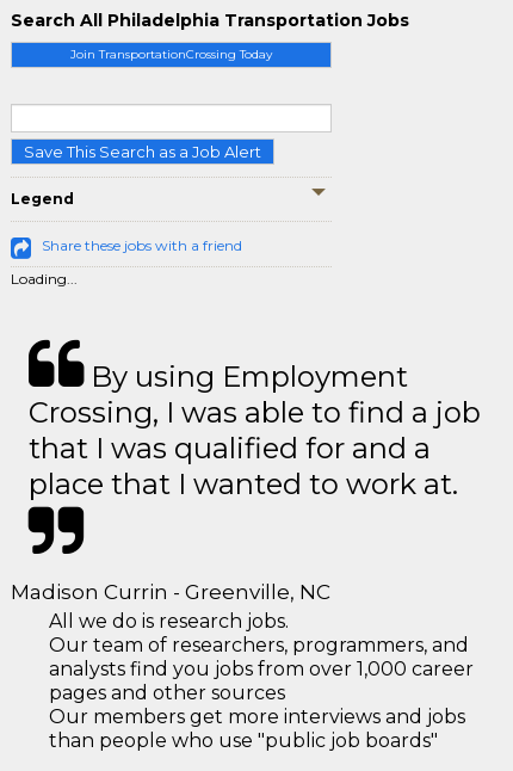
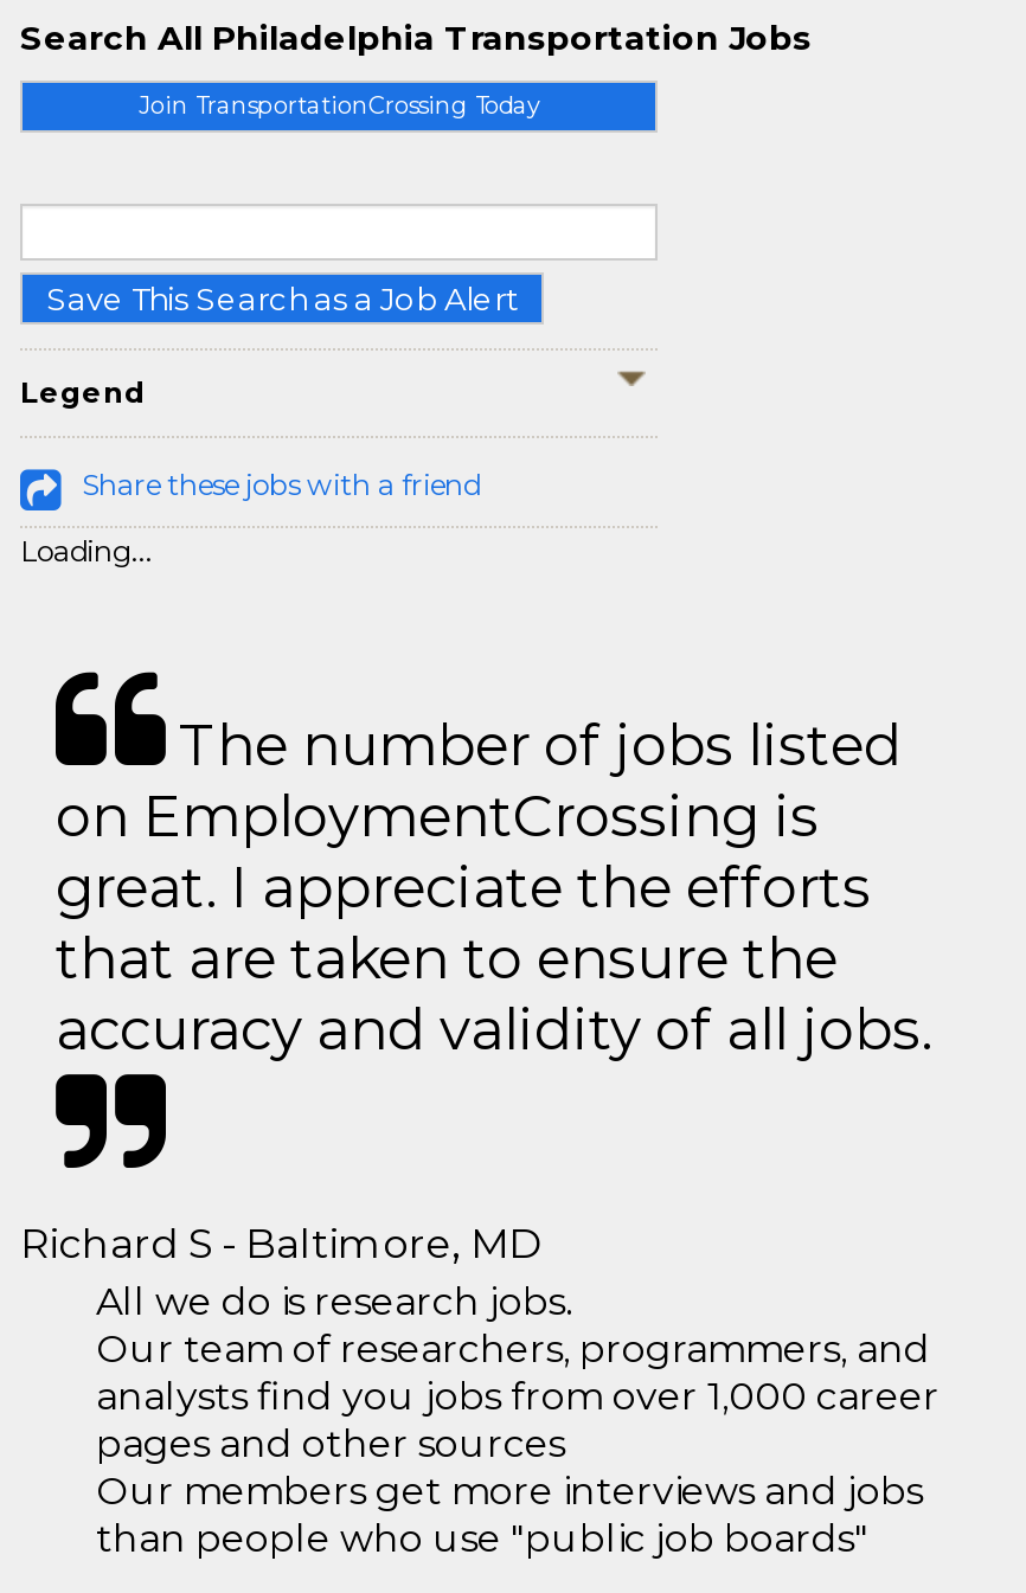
- By using Employment
- Crossing, I was able to find a job
- that I was qualified for and a
- place that I wanted to work at.
+ The number of jobs listed
+ on EmploymentCrossing is
+ great. I appreciate the efforts
+ that are taken to ensure the
+ accuracy and validity of all jobs.

- Madison Currin - Greenville, NC
+ Richard S - Baltimore, MD
